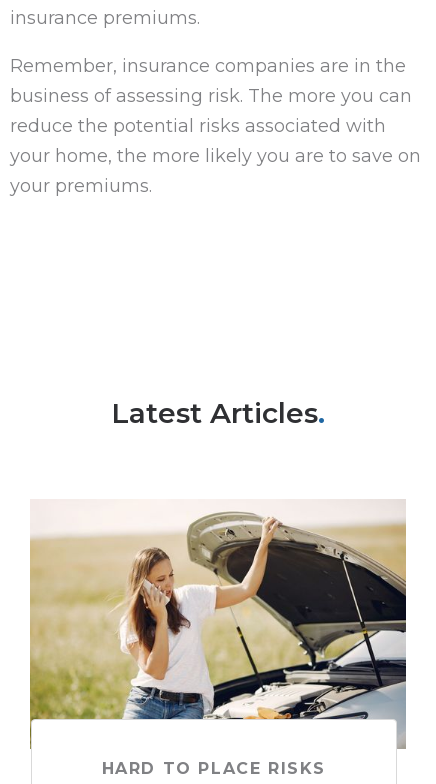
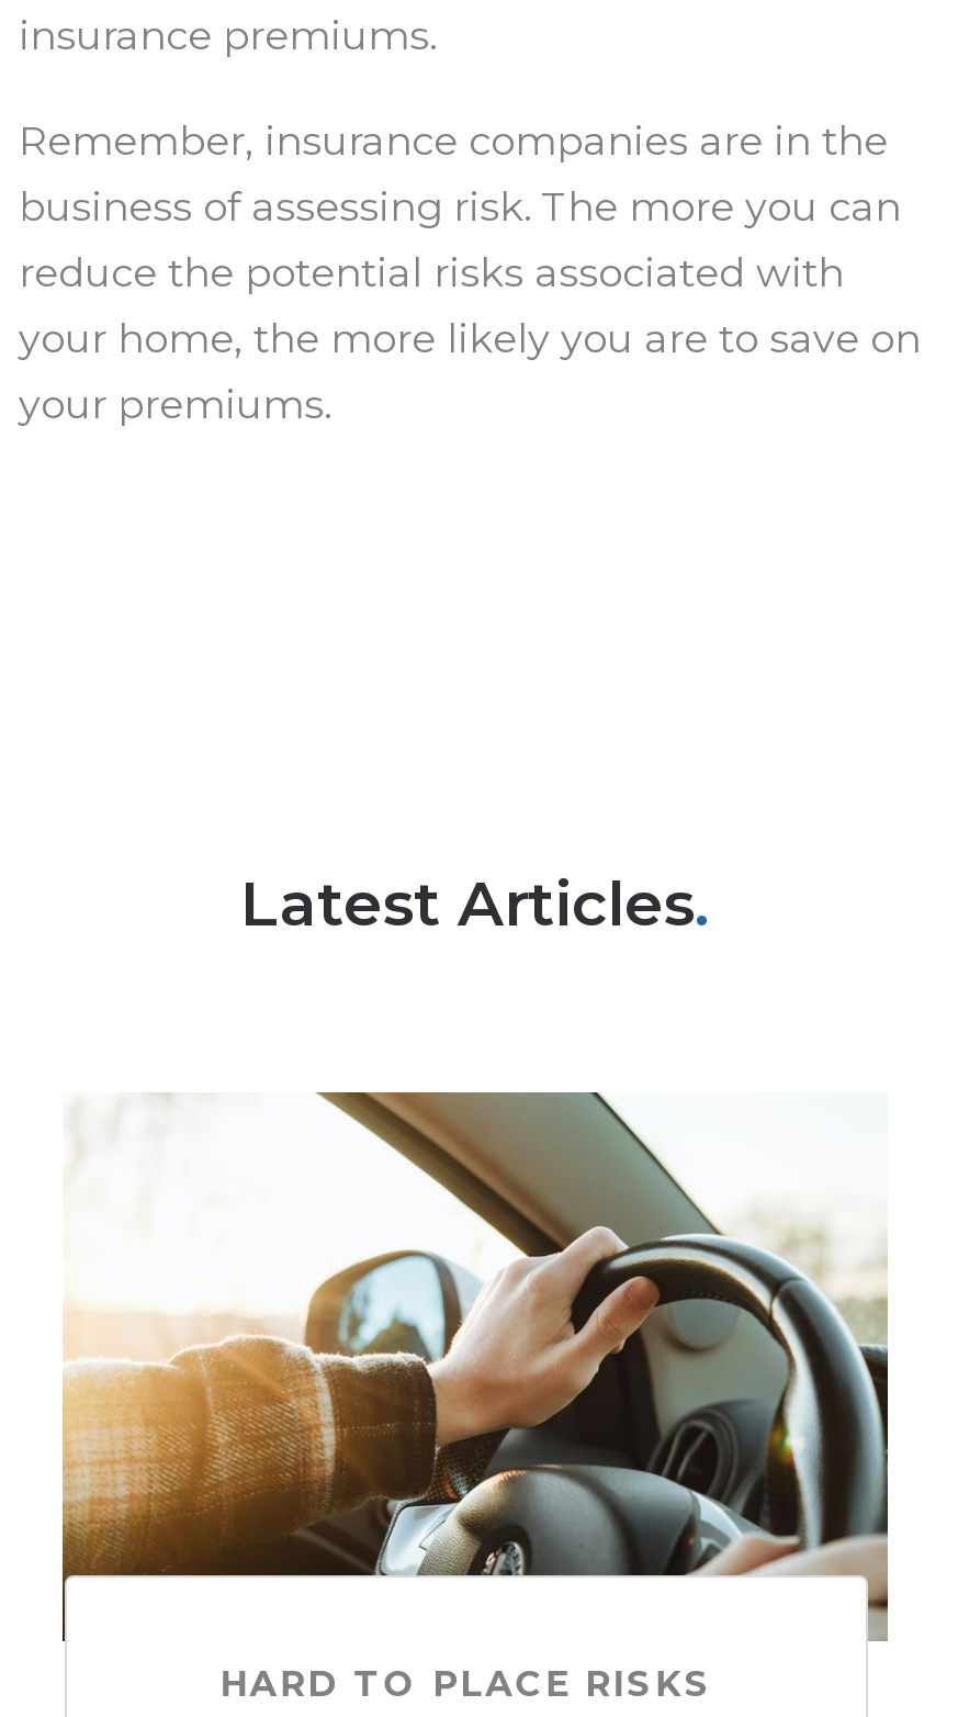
- [image]
+ [image]
